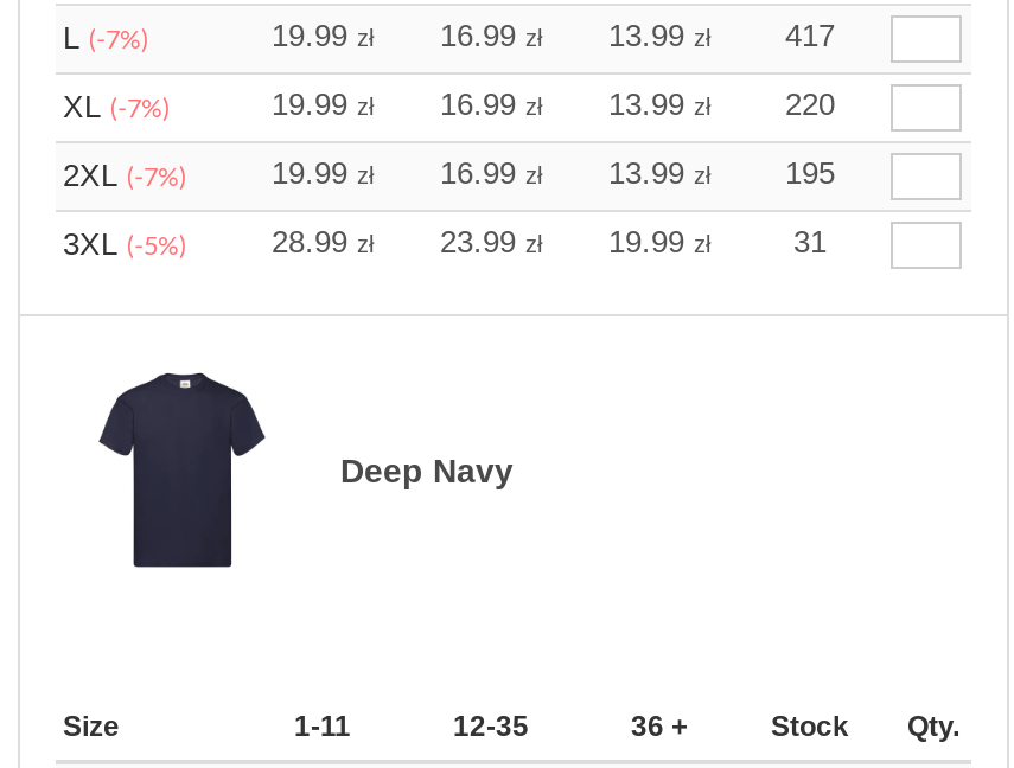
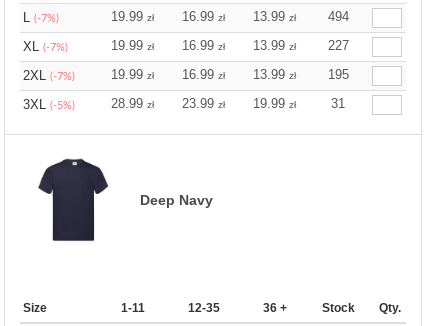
- 417
+ 494

- 220
+ 227
